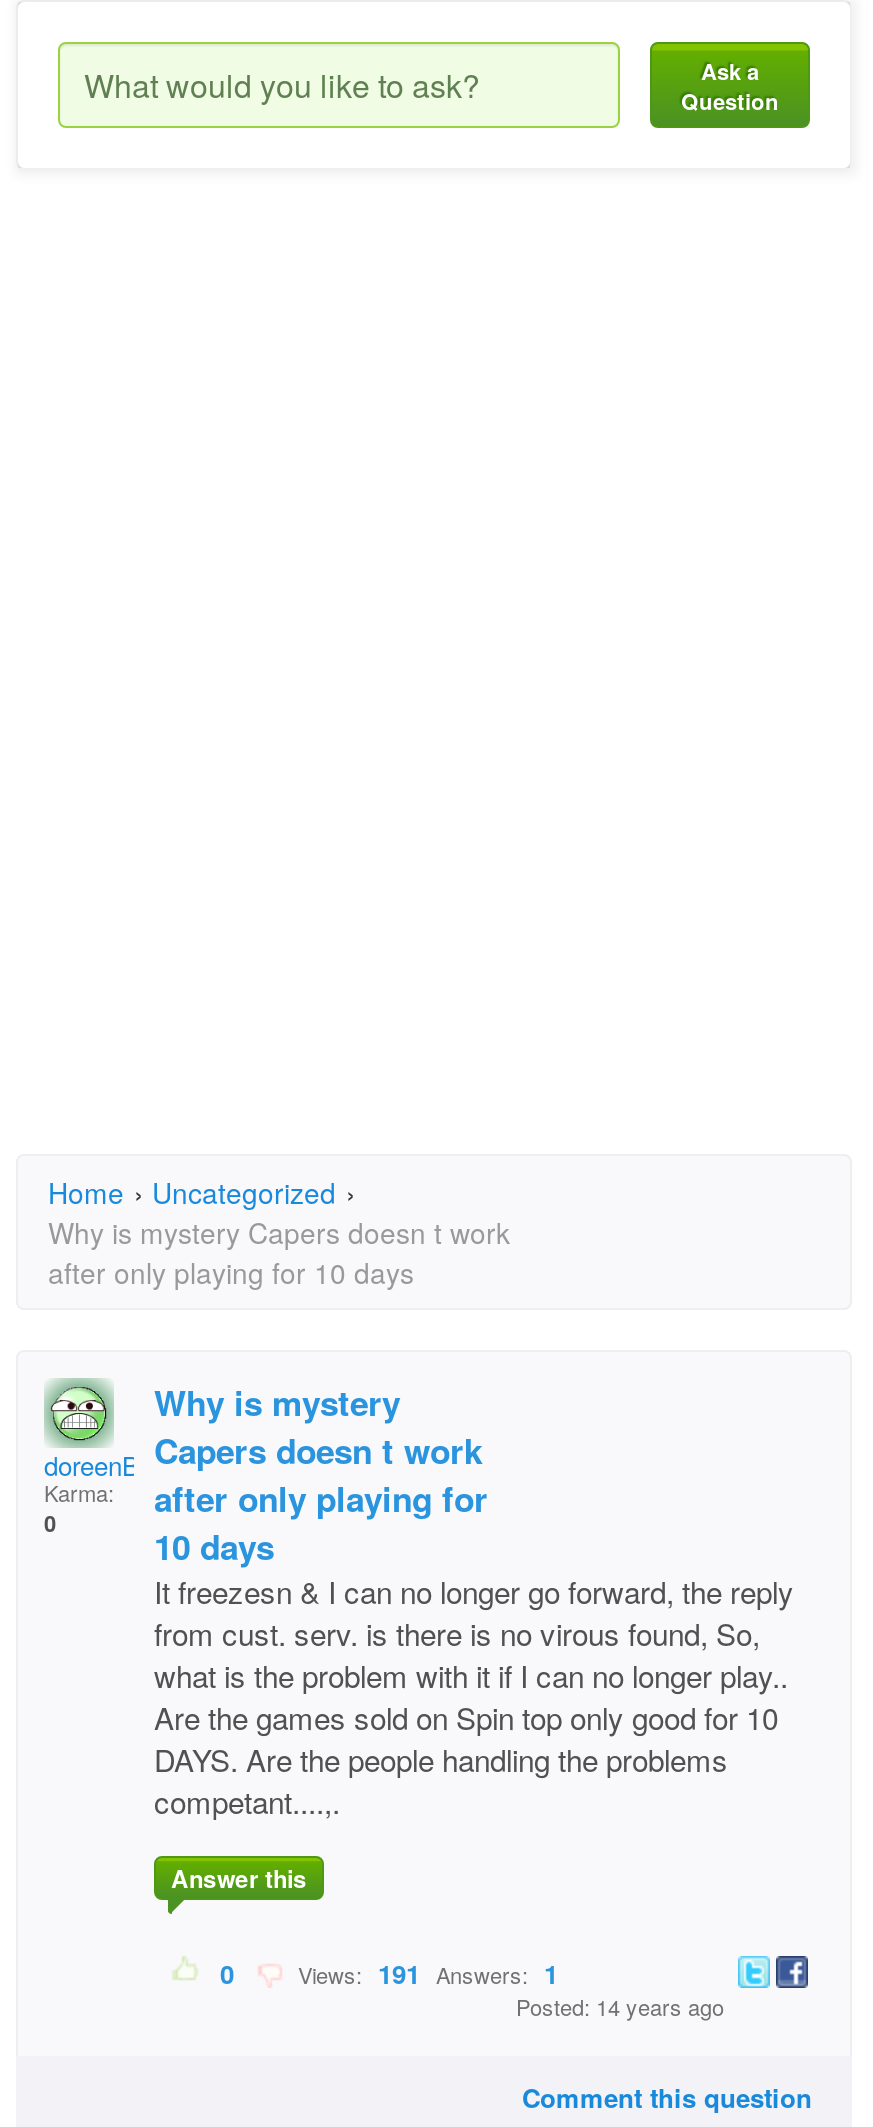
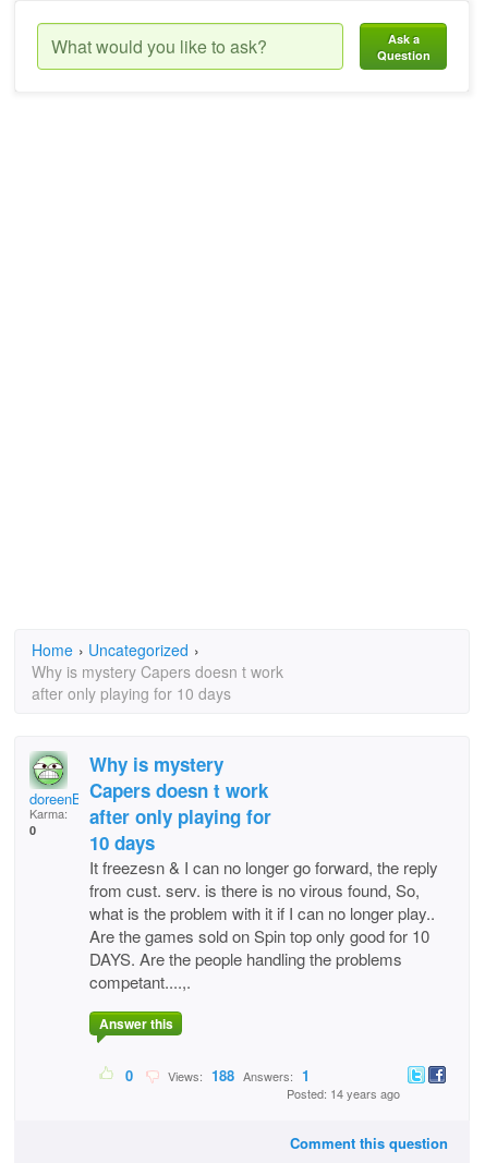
- Views: 191 Answers: 1
+ Views: 188 Answers: 1
